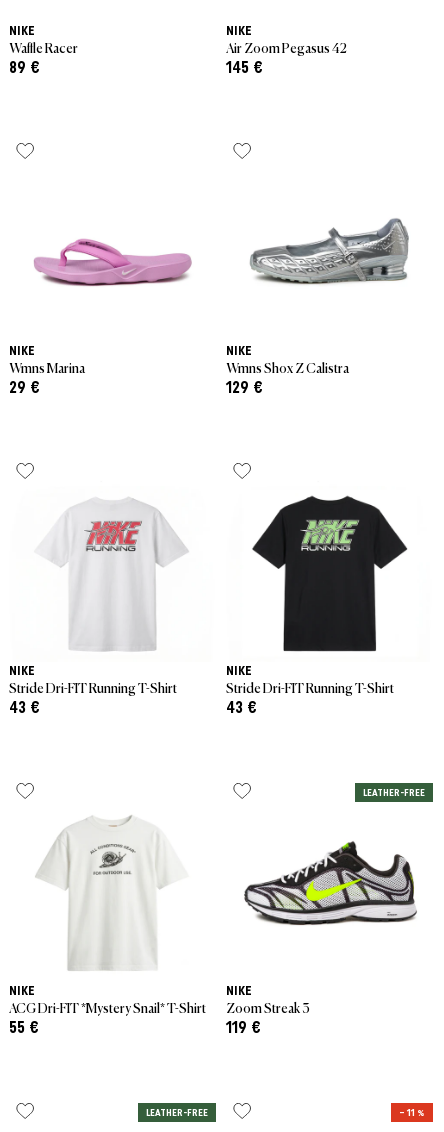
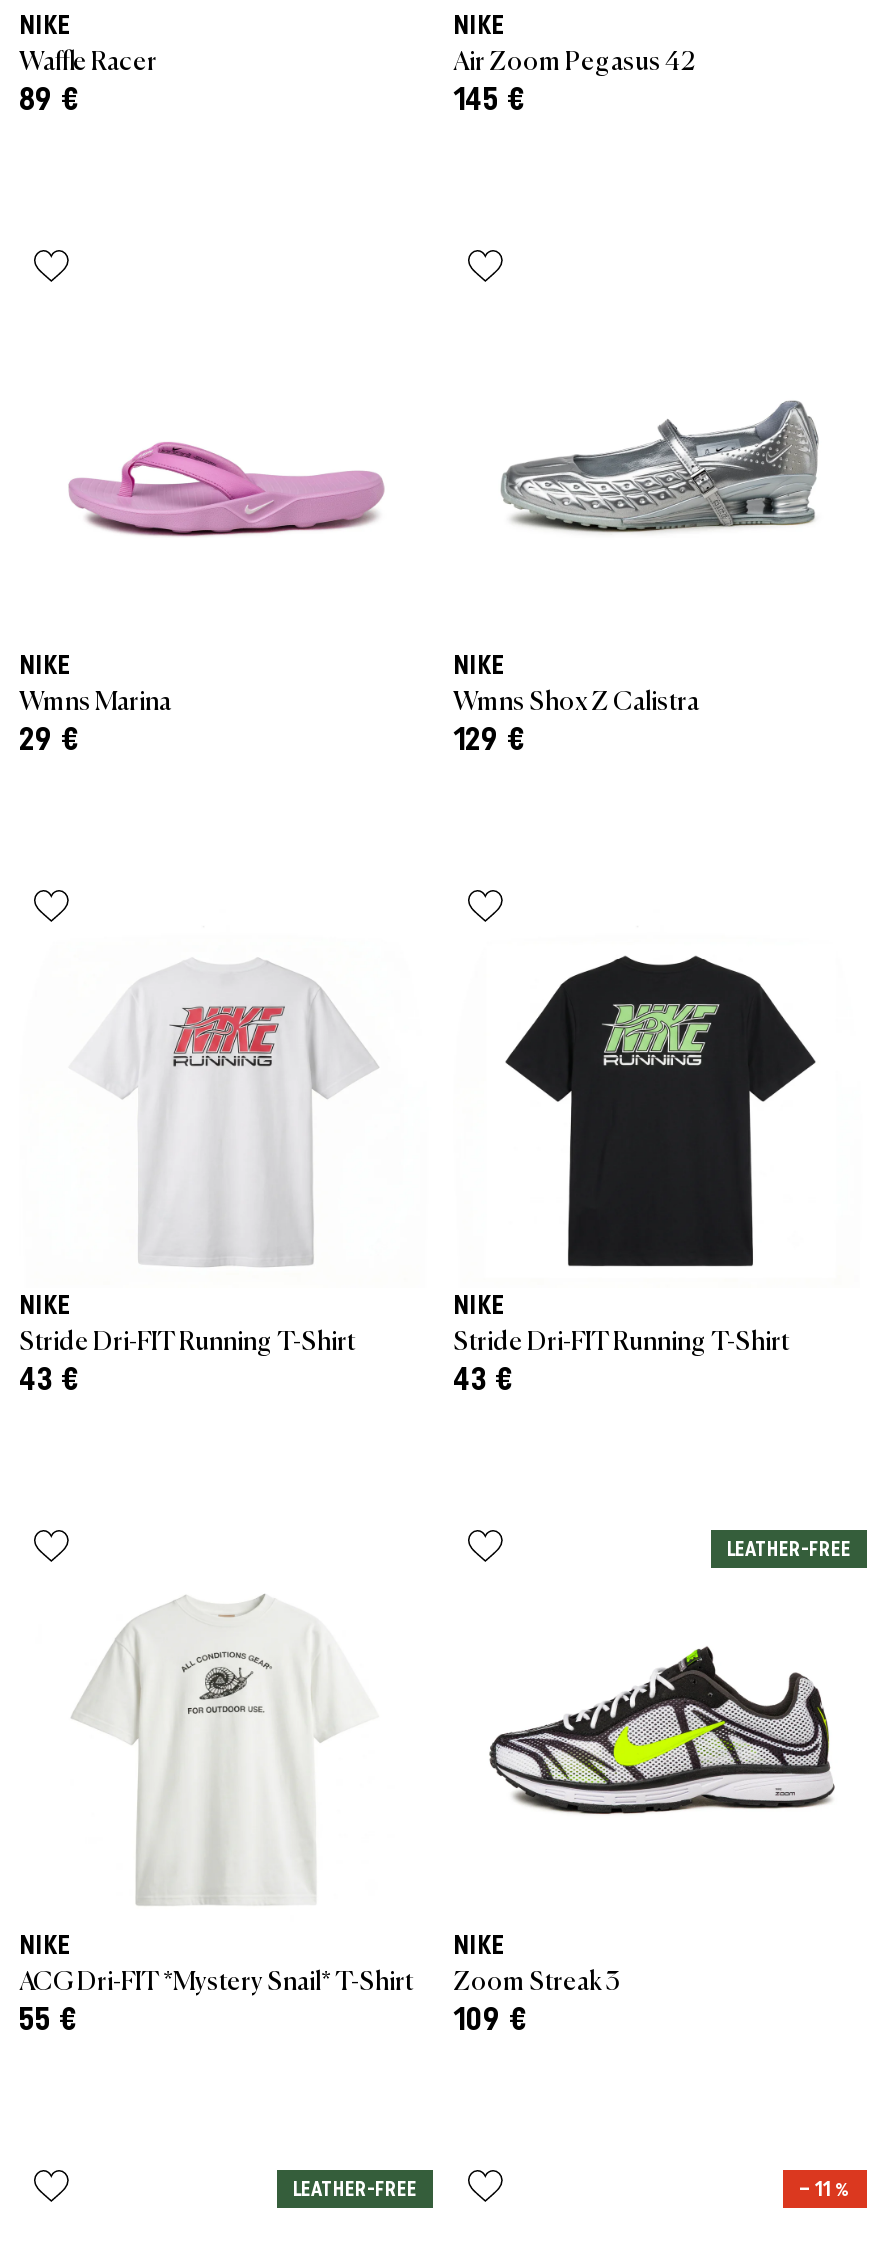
- 119 €
+ 109 €
